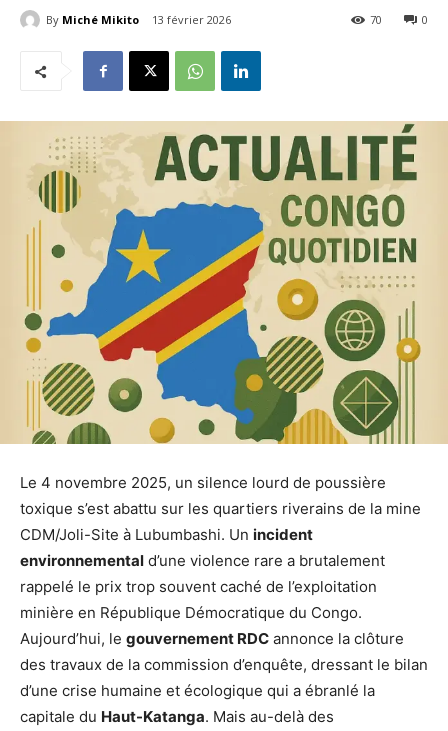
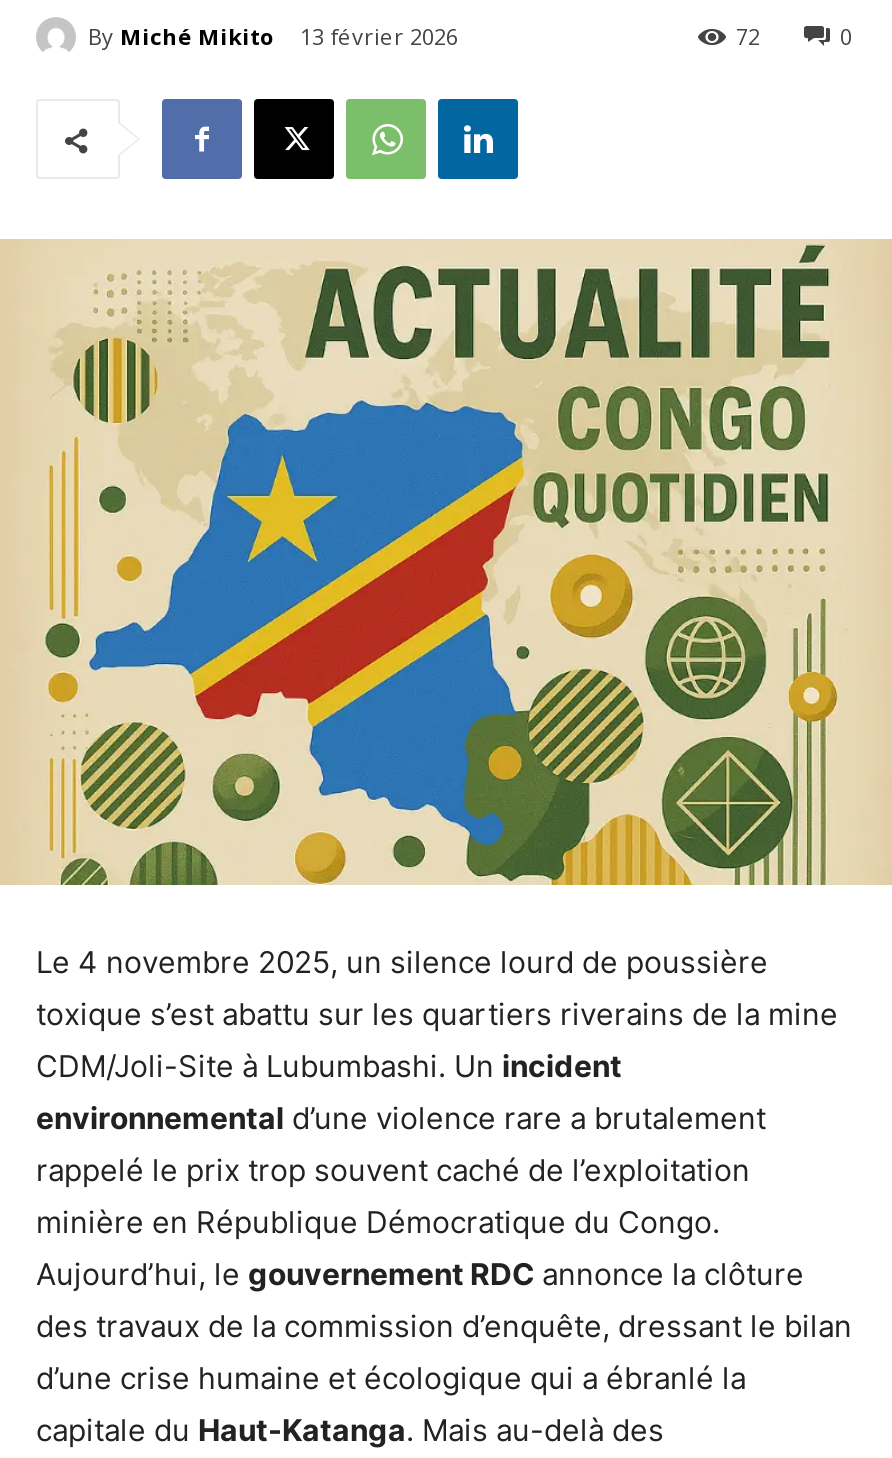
- 70
+ 72
